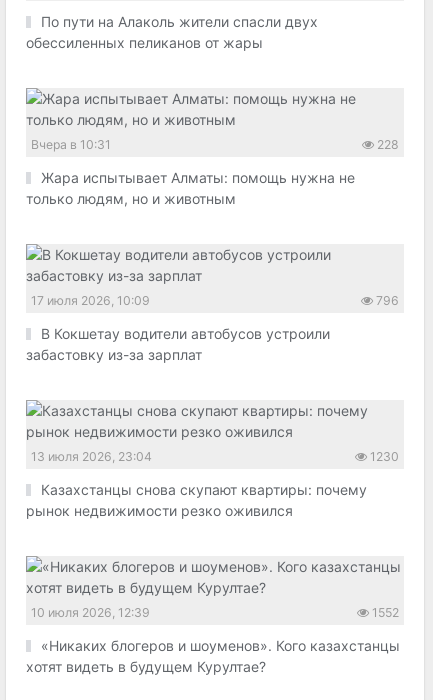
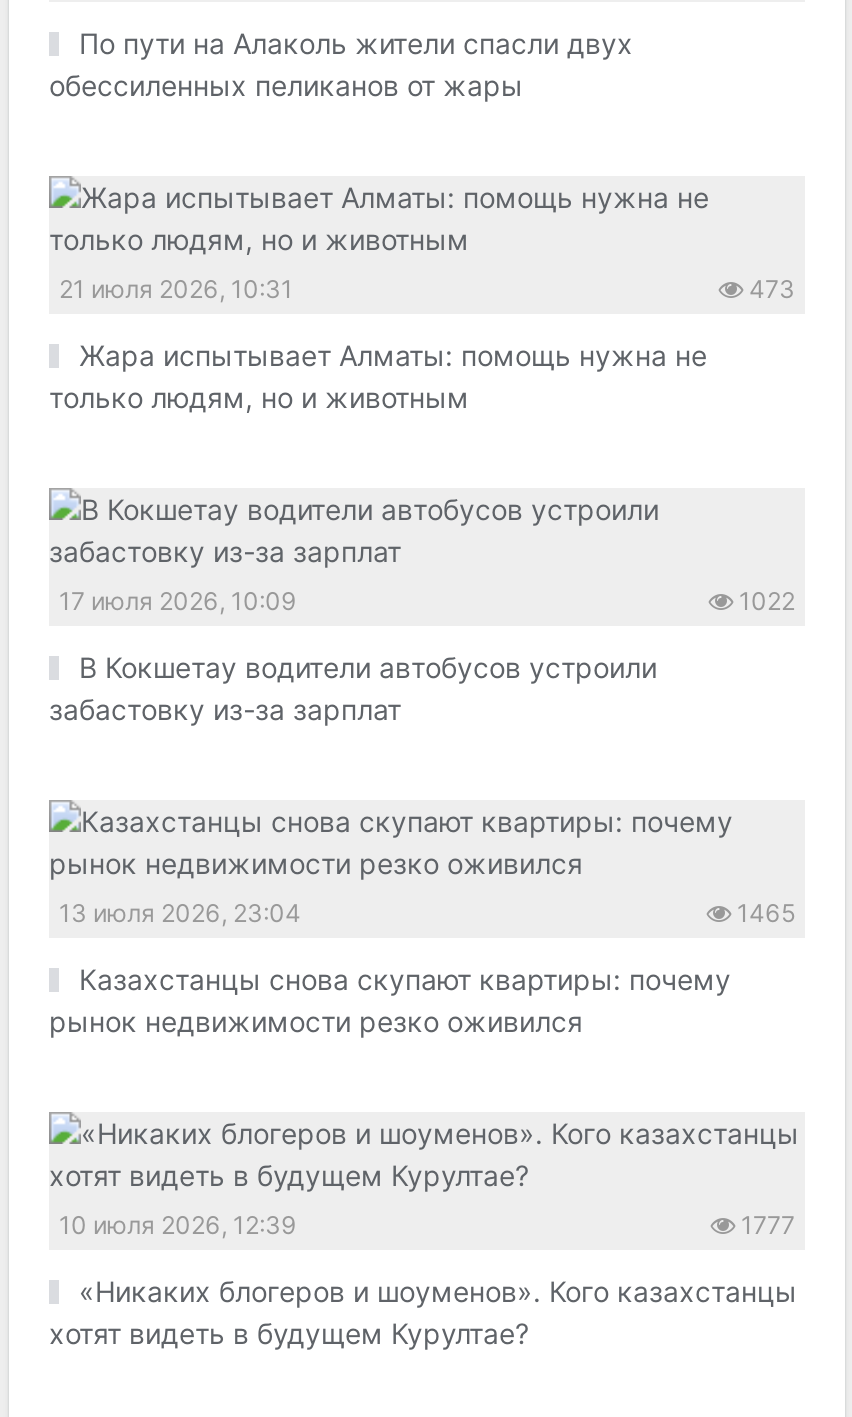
- Вчера в 10:31
- 228
+ 21 июля 2026, 10:31
+ 473

- 796
+ 1022

- 1230
+ 1465

- 1552
+ 1777
